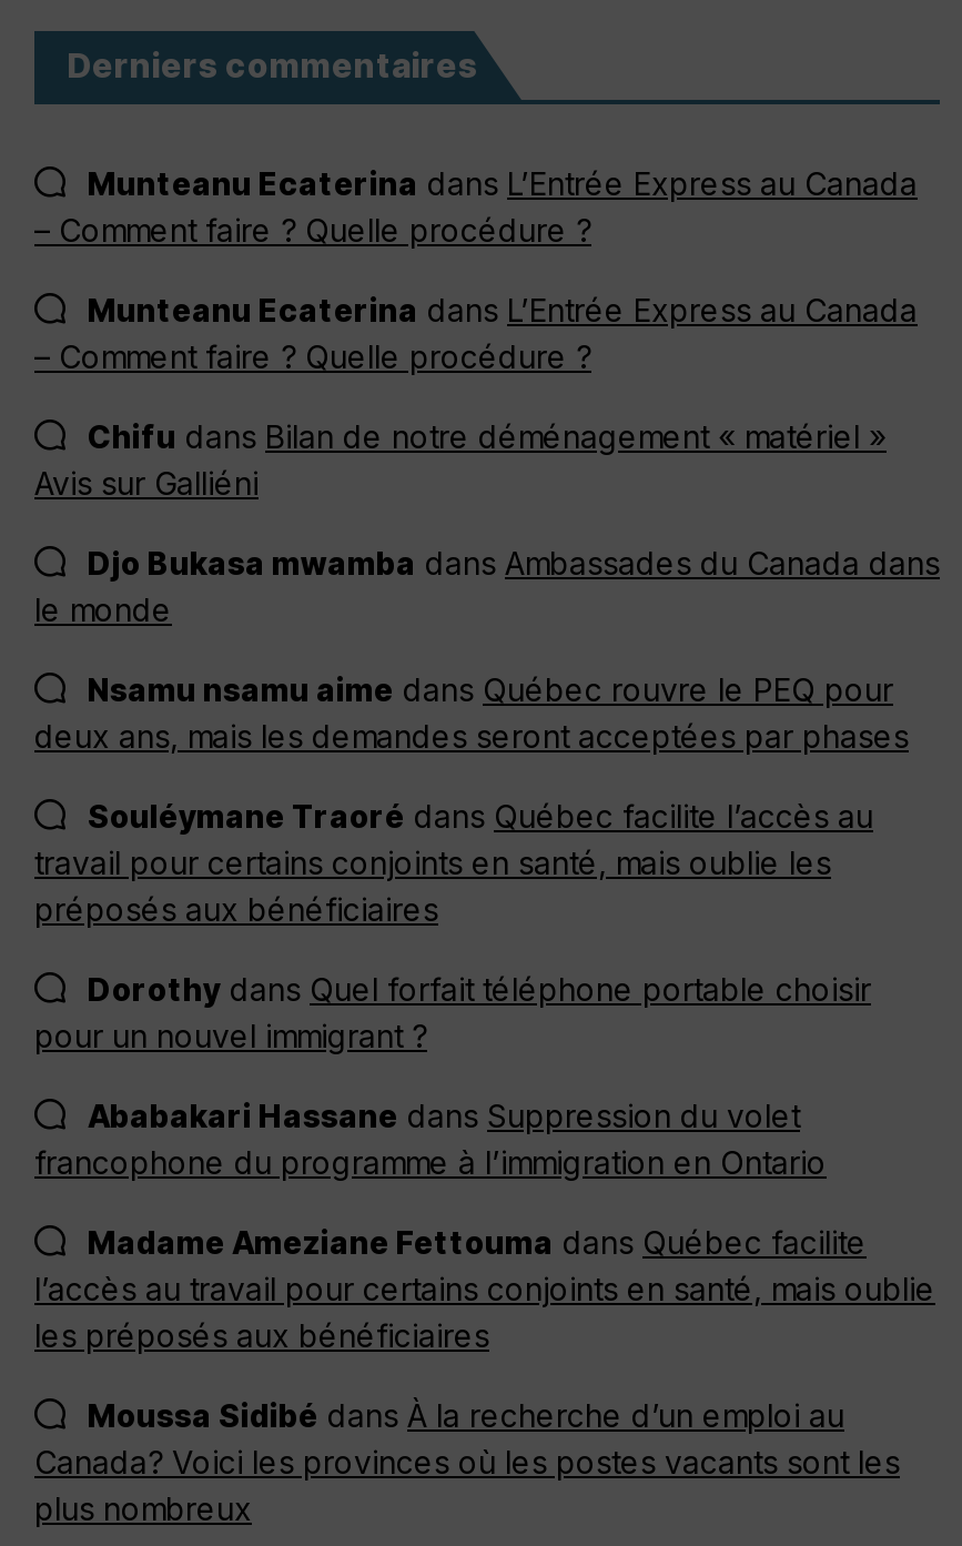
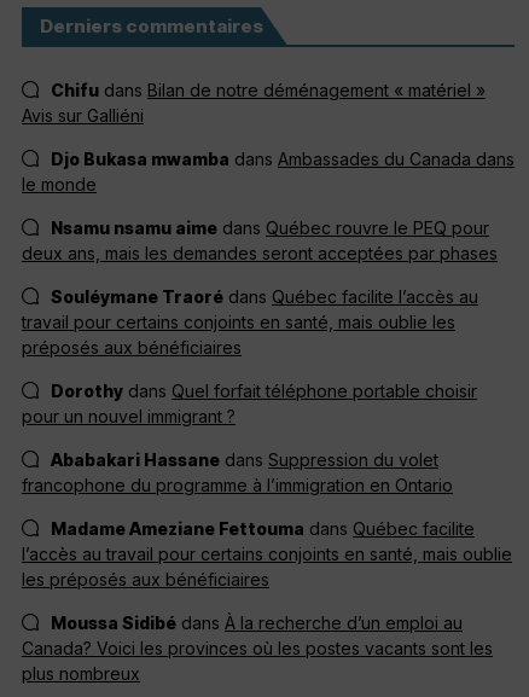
- Munteanu Ecaterina dans L’Entrée Express au Canada
- – Comment faire ? Quelle procédure ?
- Munteanu Ecaterina dans L’Entrée Express au Canada
- – Comment faire ? Quelle procédure ?
